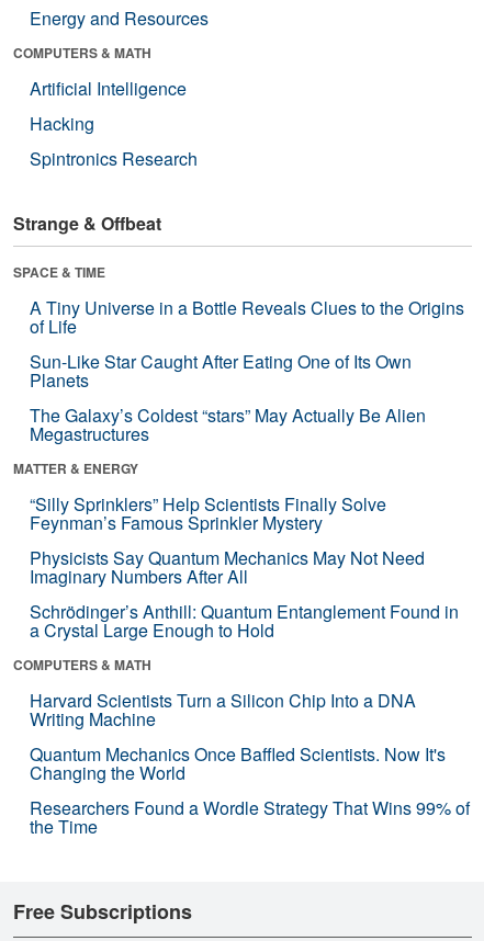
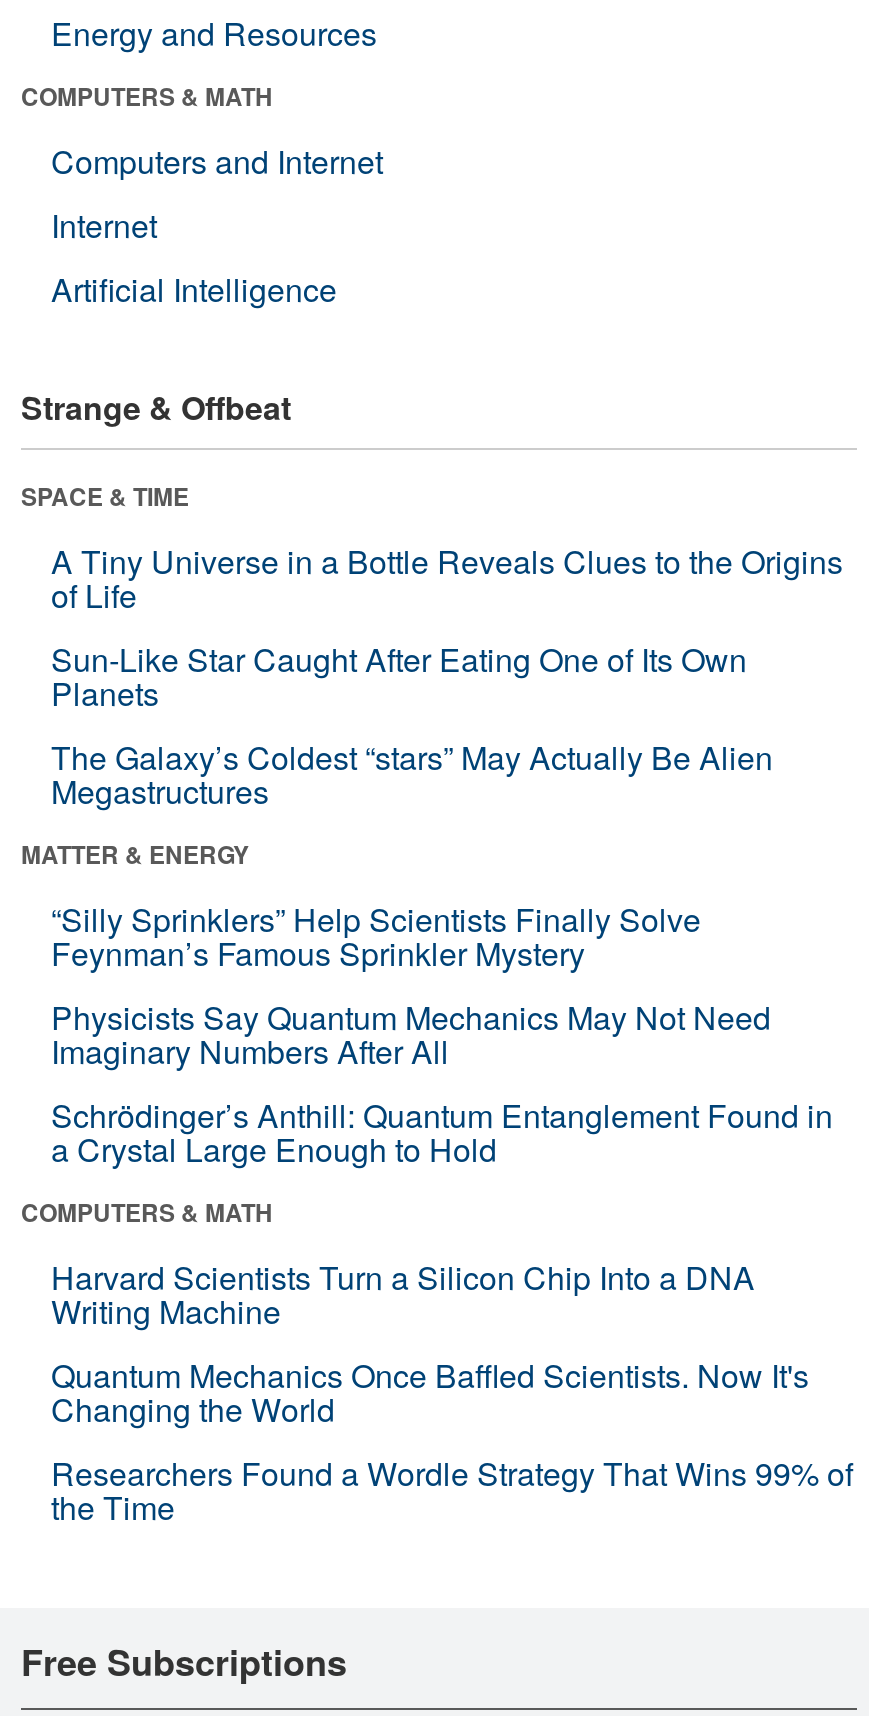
+ Computers and Internet
+ Internet

moved down: Artificial Intelligence

- Hacking
- Spintronics Research
